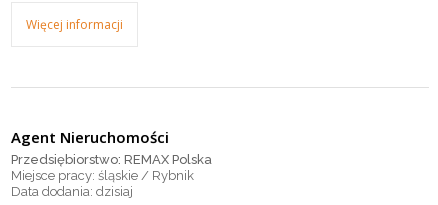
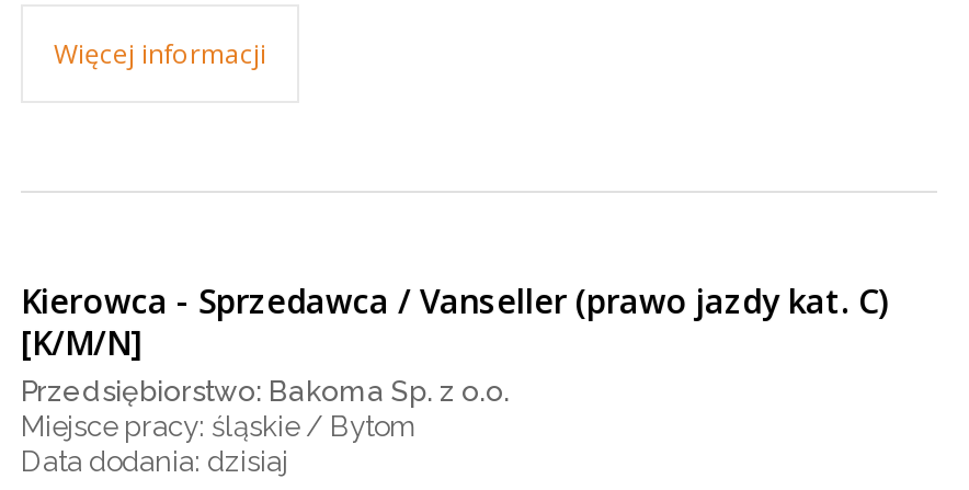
- Agent Nieruchomości
- Przedsiębiorstwo: REMAX Polska
- Miejsce pracy: śląskie / Rybnik
+ Kierowca - Sprzedawca / Vanseller (prawo jazdy kat. C)
+ [K/M/N]
+ Przedsiębiorstwo: Bakoma Sp. z o.o.
+ Miejsce pracy: śląskie / Bytom
